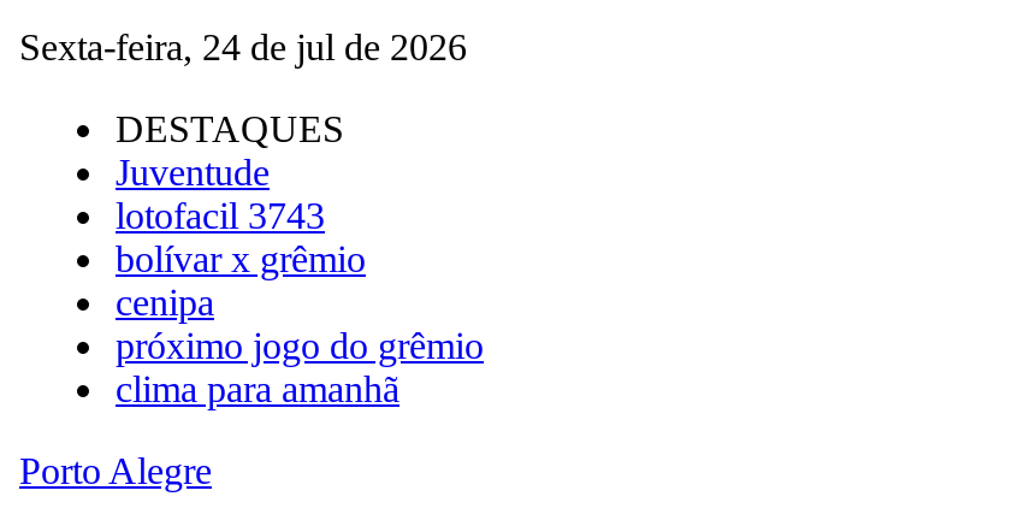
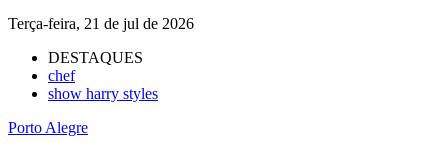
- Sexta-feira, 24 de jul de 2026
+ Terça-feira, 21 de jul de 2026

- Juventude
- lotofacil 3743
- bolívar x grêmio
- cenipa
- próximo jogo do grêmio
- clima para amanhã
+ chef
+ show harry styles
